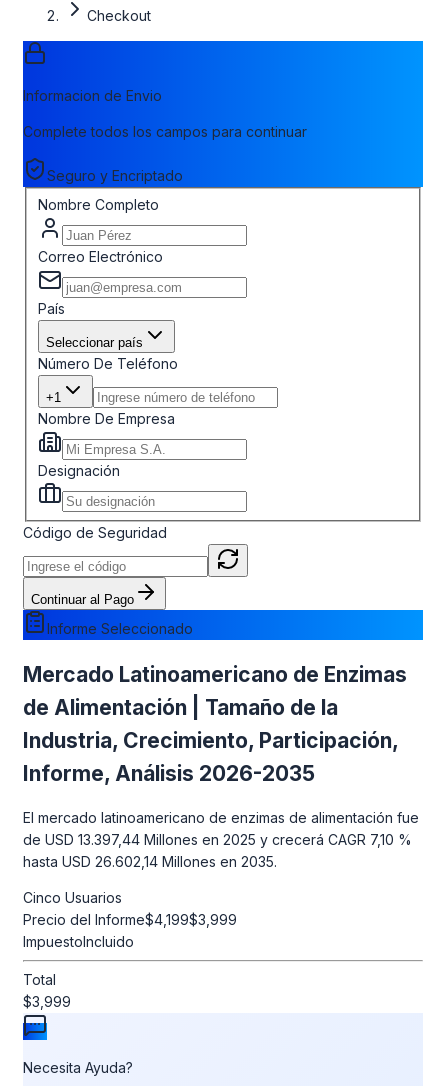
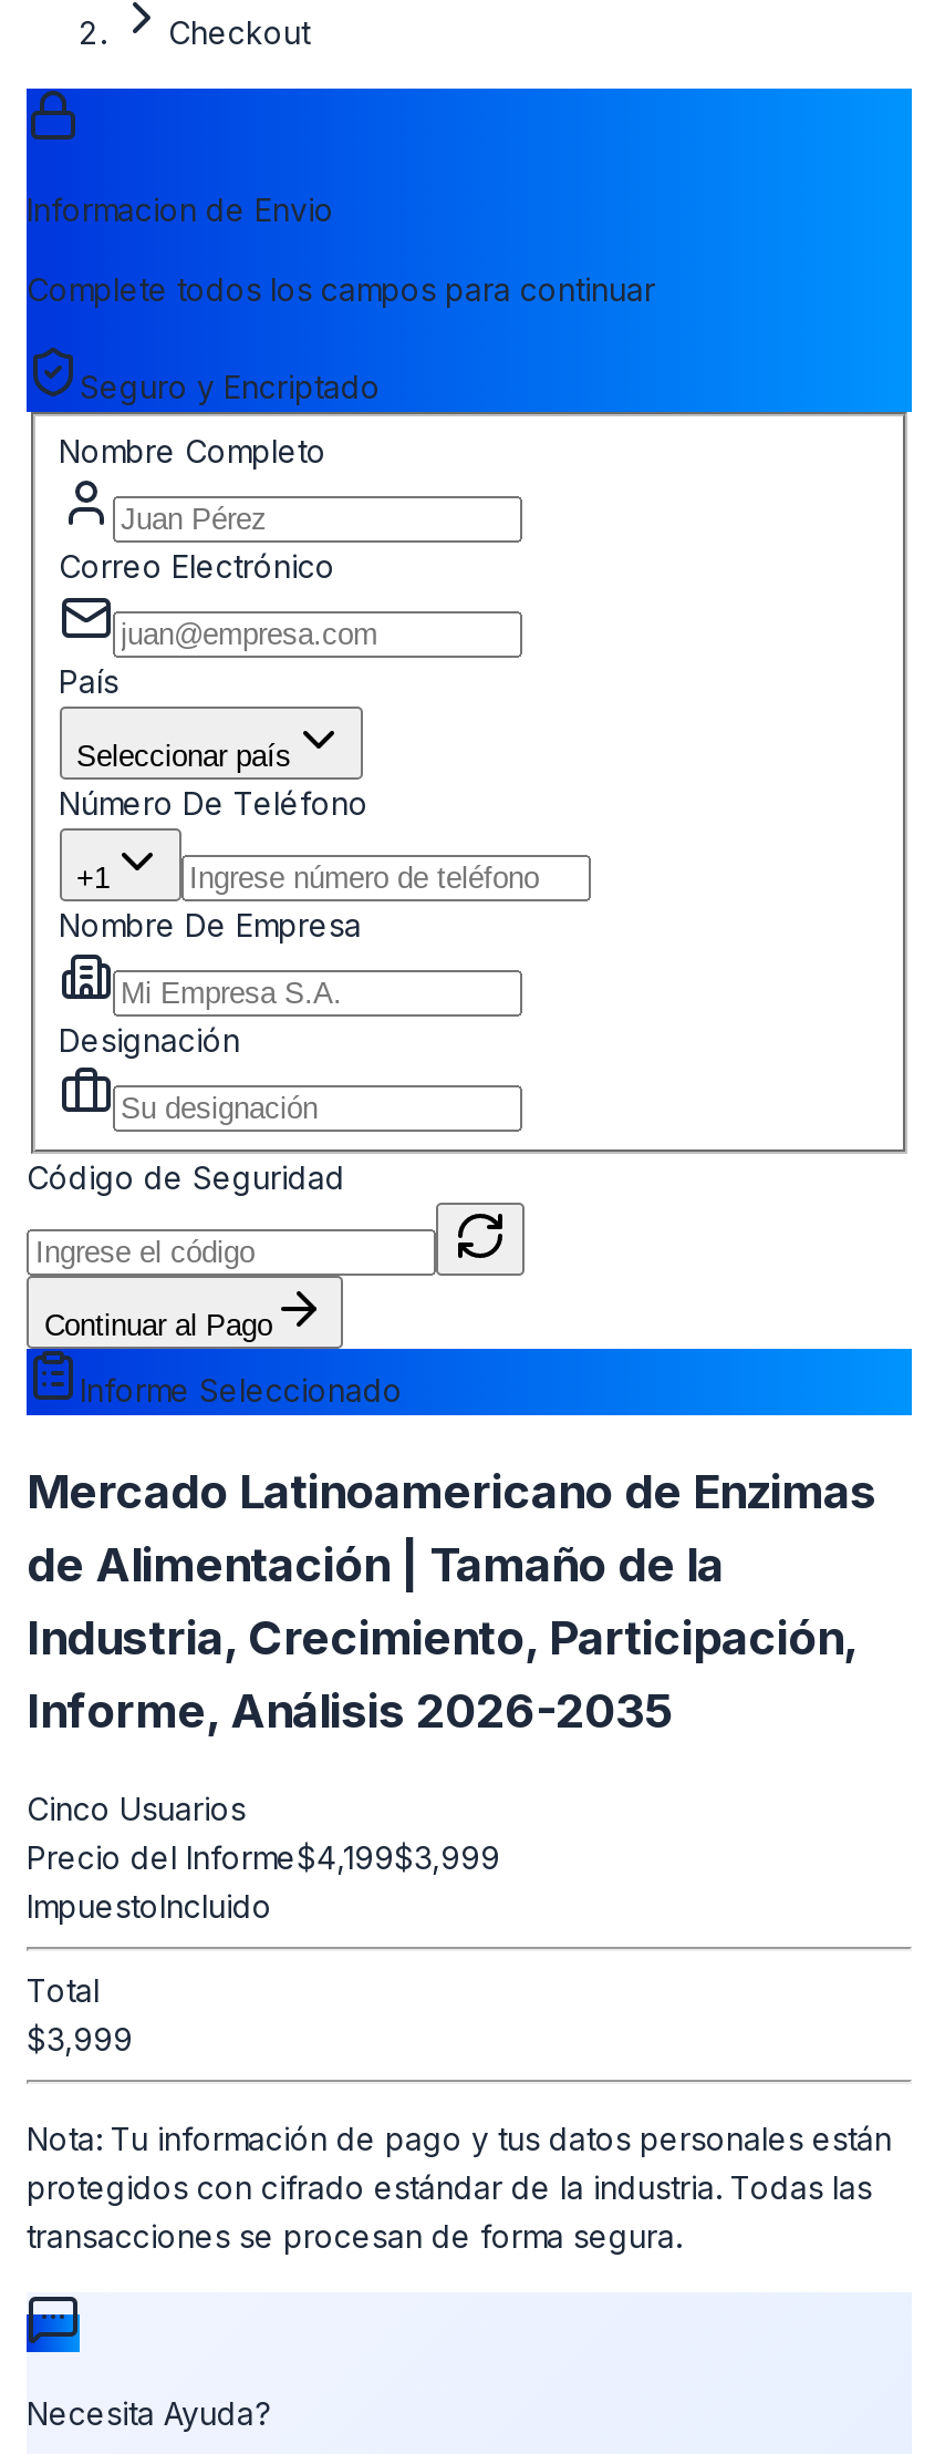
- El mercado latinoamericano de enzimas de alimentación fue
- de USD 13.397,44 Millones en 2025 y crecerá CAGR 7,10 %
- hasta USD 26.602,14 Millones en 2035.

moved up: Cinco Usuarios | Precio del Informe$4,199$3,999 | ImpuestoIncluido | Total | $3,999

+ Nota: Tu información de pago y tus datos personales están
+ protegidos con cifrado estándar de la industria. Todas las
+ transacciones se procesan de forma segura.
